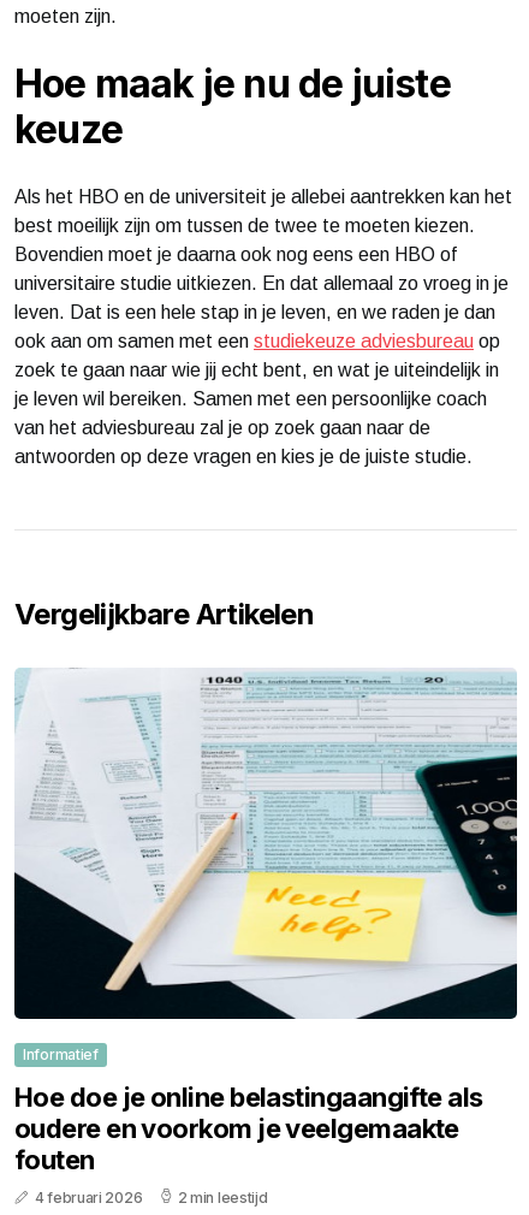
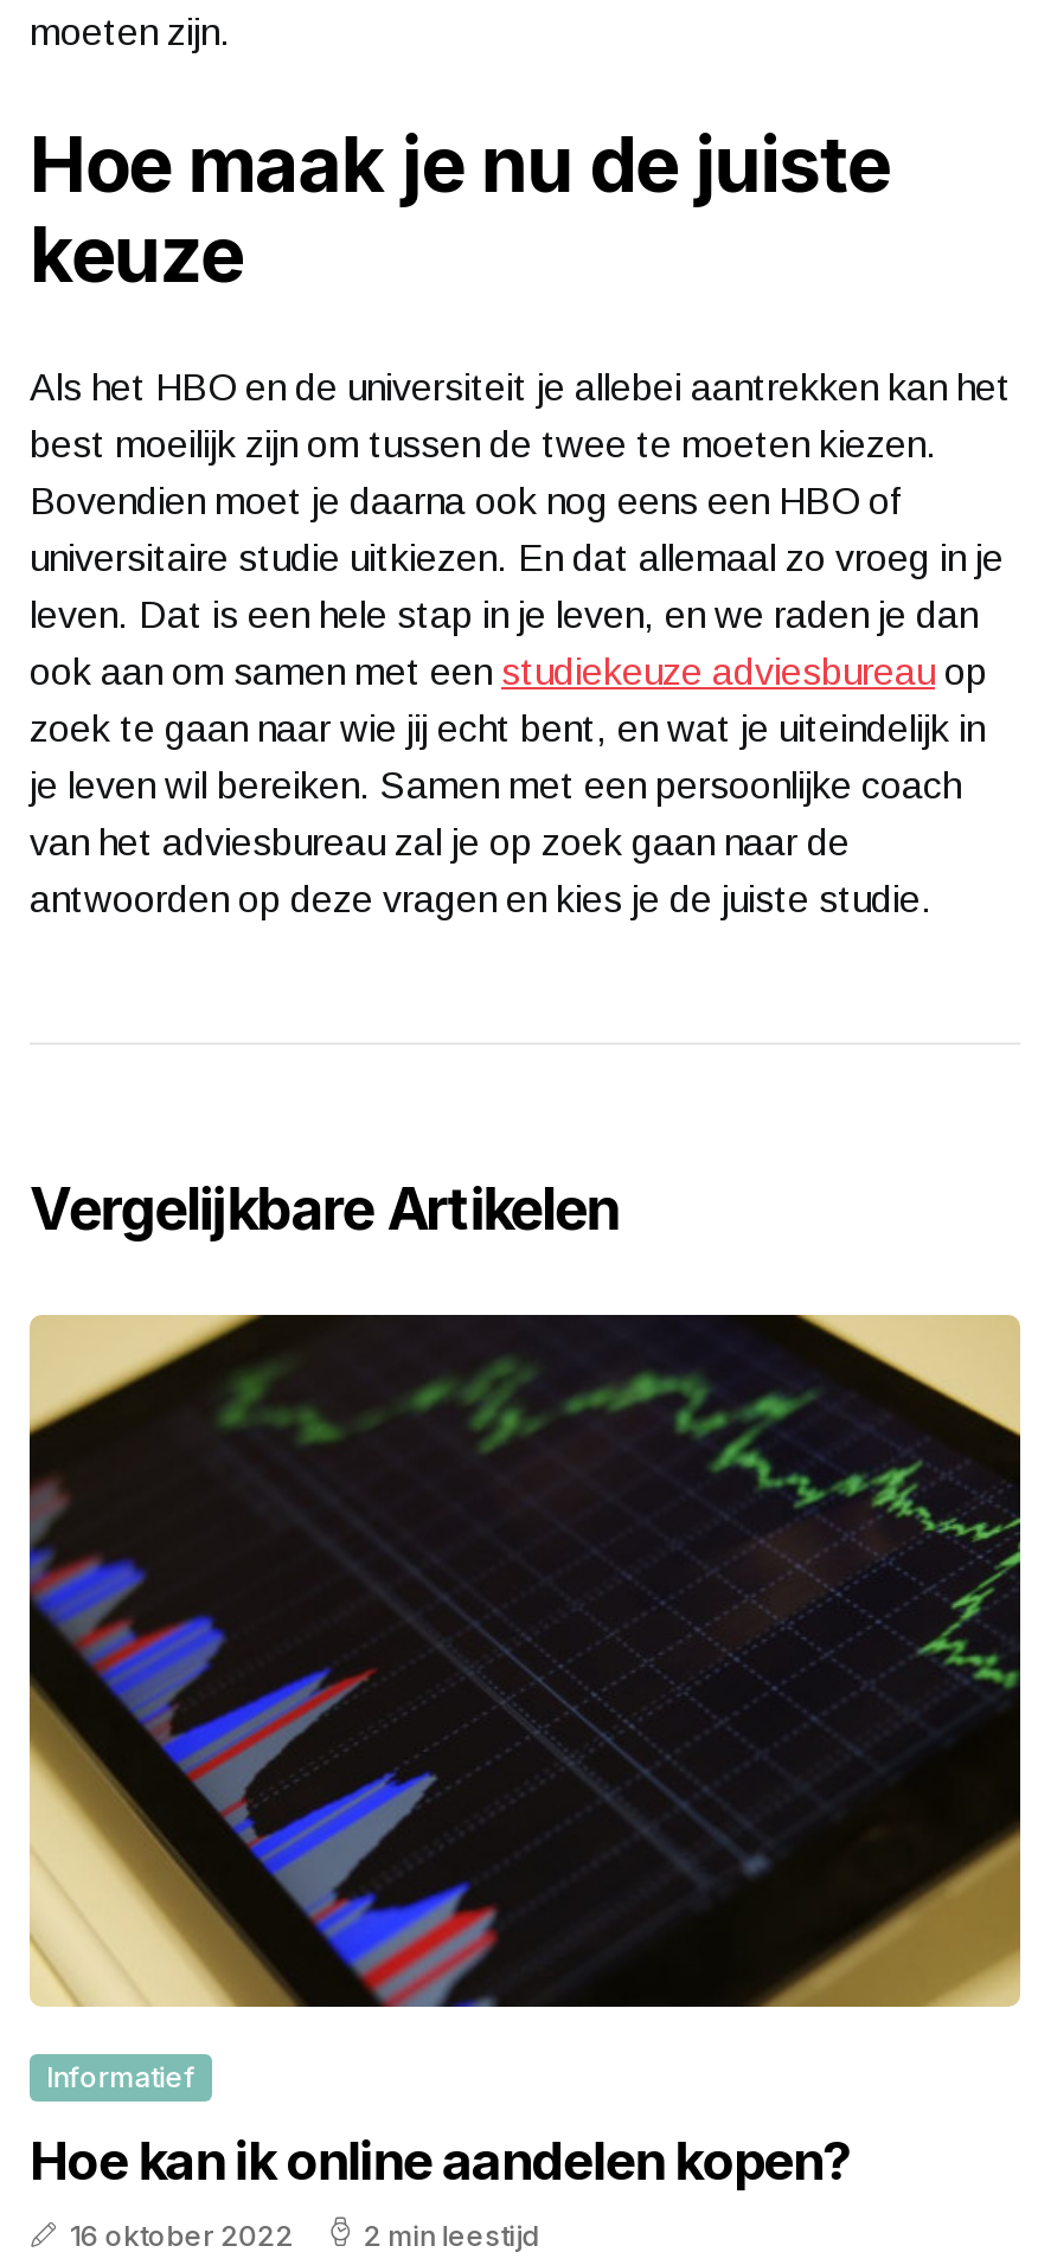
- [image]
+ [image]

- Hoe doe je online belastingaangifte als
- oudere en voorkom je veelgemaakte
- fouten
- 4 februari 2026
+ Hoe kan ik online aandelen kopen?
+ 16 oktober 2022
